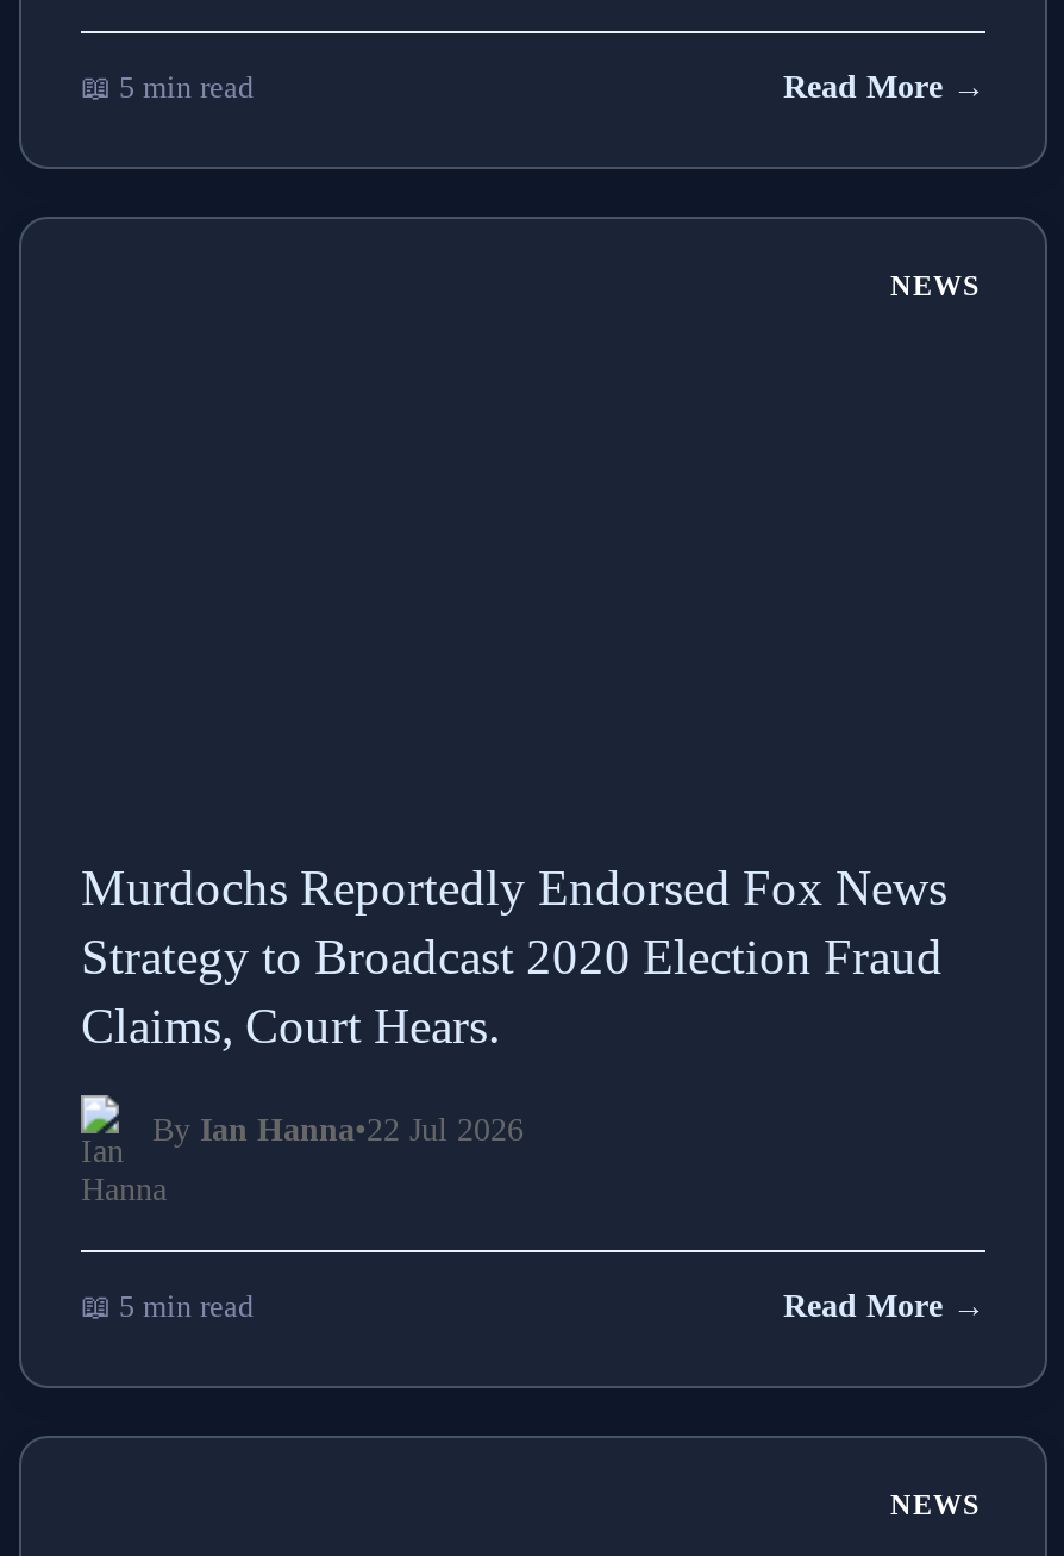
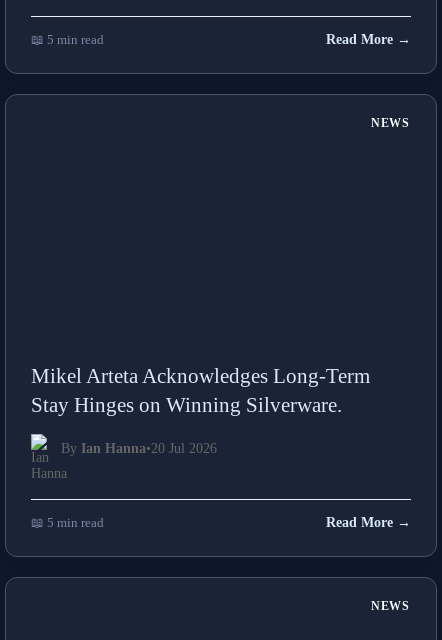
- Murdochs Reportedly Endorsed Fox News
- Strategy to Broadcast 2020 Election Fraud
- Claims, Court Hears.
+ Mikel Arteta Acknowledges Long-Term
+ Stay Hinges on Winning Silverware.

- By Ian Hanna•22 Jul 2026
+ By Ian Hanna•20 Jul 2026
